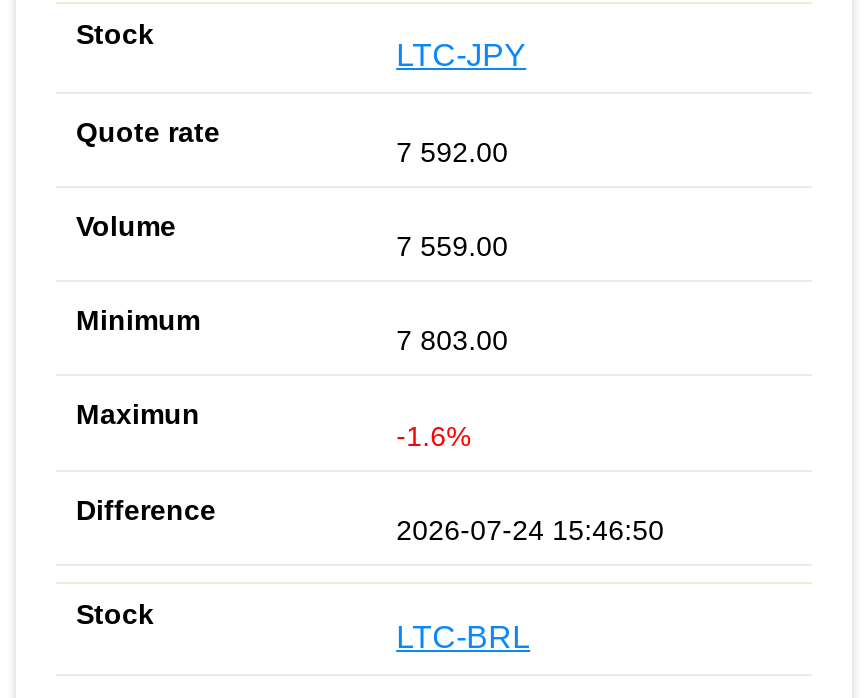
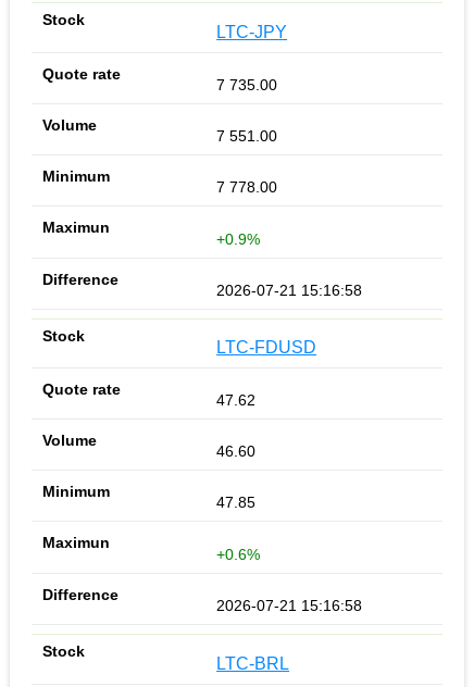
- 7 592.00
- 7 559.00
- 7 803.00
- -1.6%
- 2026-07-24 15:46:50
+ 7 735.00
+ 7 551.00
+ 7 778.00
+ +0.9%
+ 2026-07-21 15:16:58
+ LTC-FDUSD
+ 47.62
+ 46.60
+ 47.85
+ +0.6%
+ 2026-07-21 15:16:58
